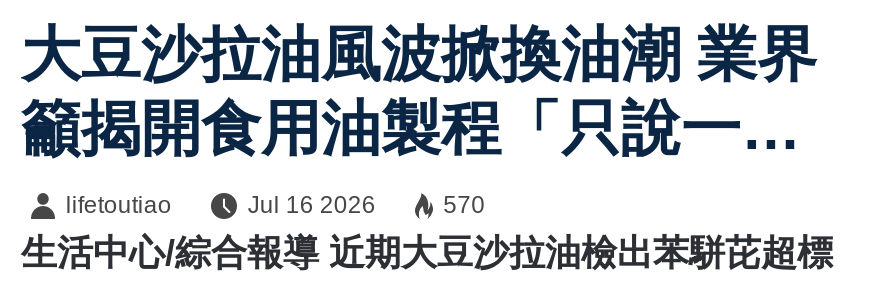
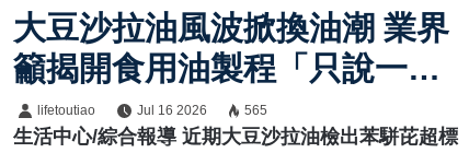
- 570
+ 565
